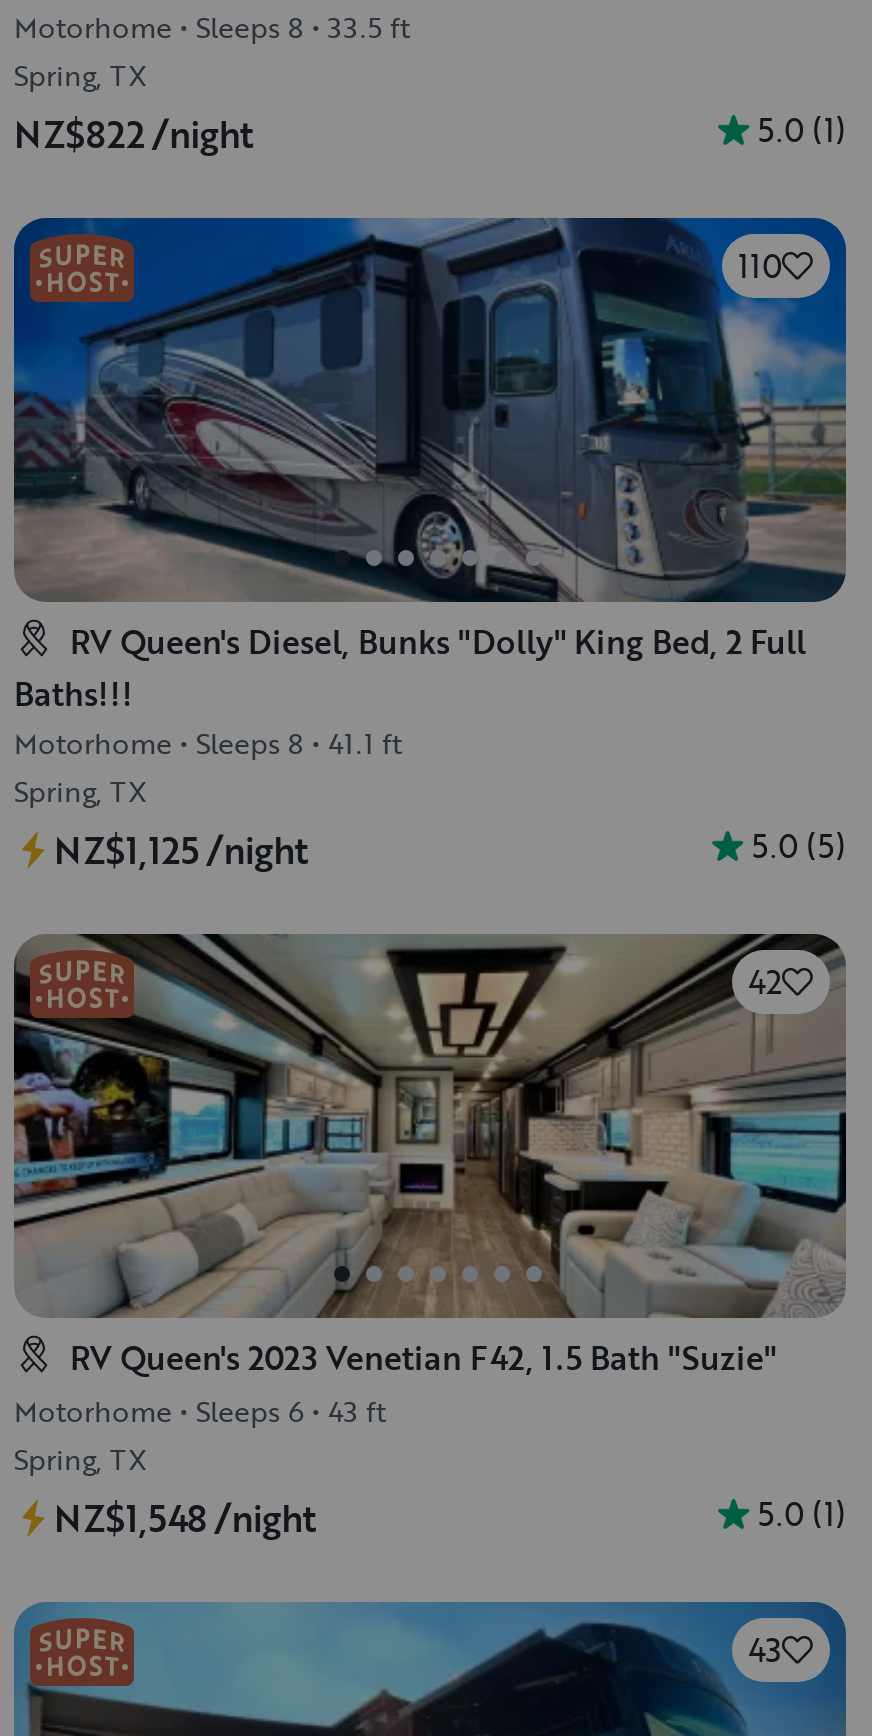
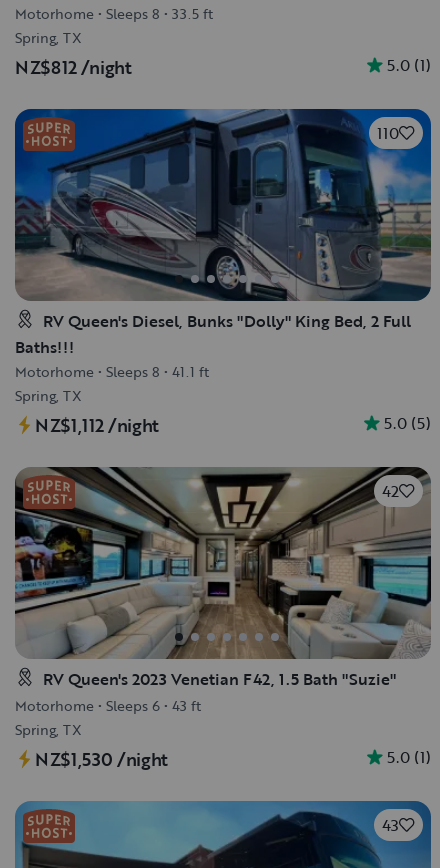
- NZ$822 /night
+ NZ$812 /night

- NZ$1,125 /night
+ NZ$1,112 /night

- NZ$1,548 /night
+ NZ$1,530 /night
